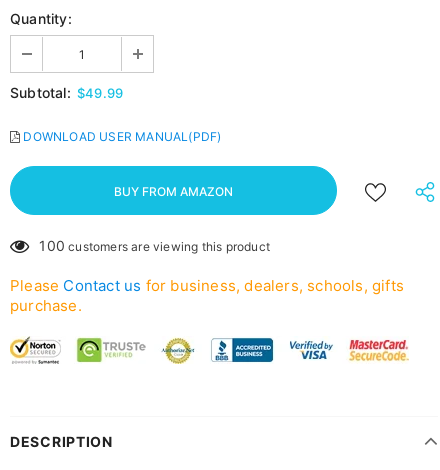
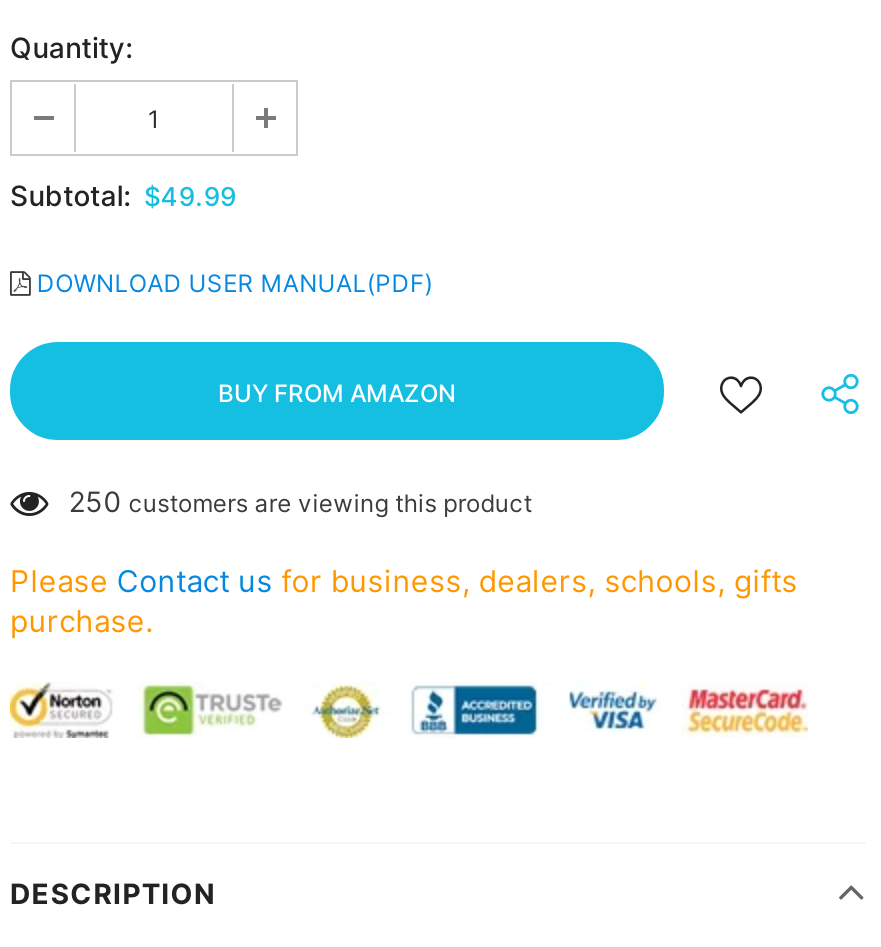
- 100 customers are viewing this product
+ 250 customers are viewing this product
